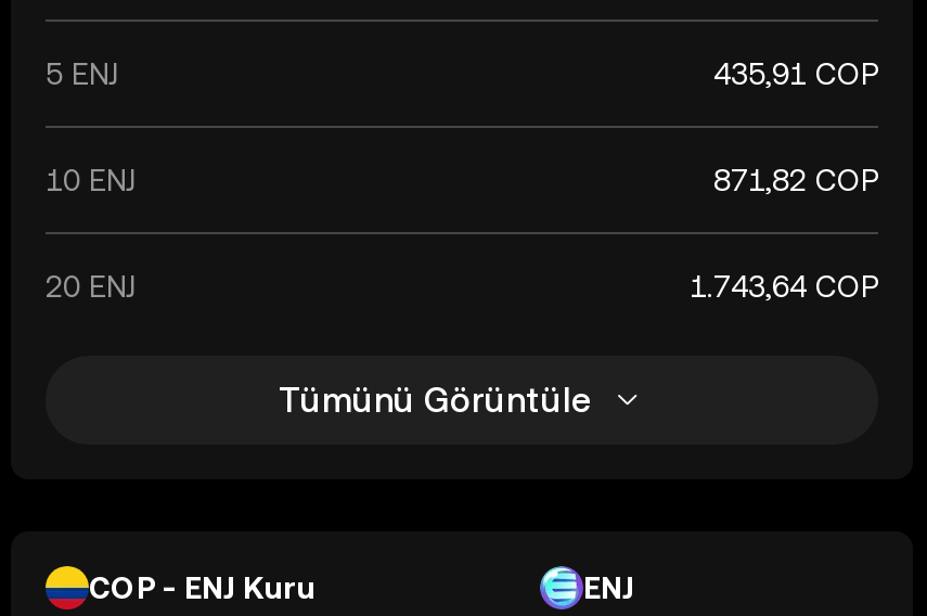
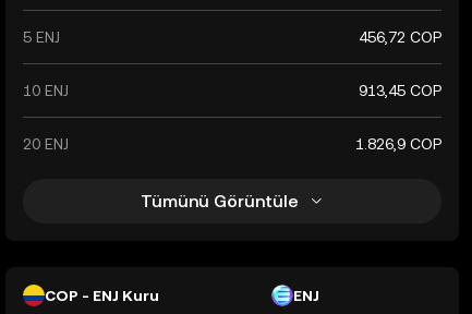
- 435,91 COP
+ 456,72 COP

- 871,82 COP
+ 913,45 COP

- 1.743,64 COP
+ 1.826,9 COP
